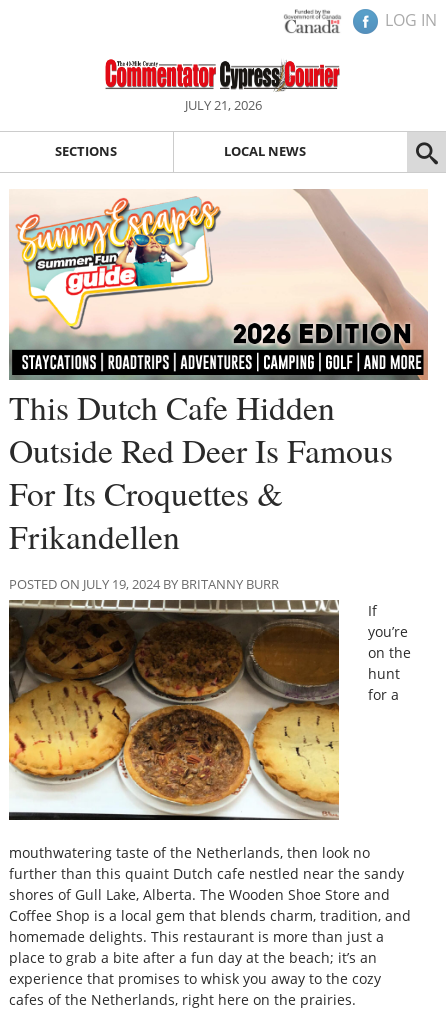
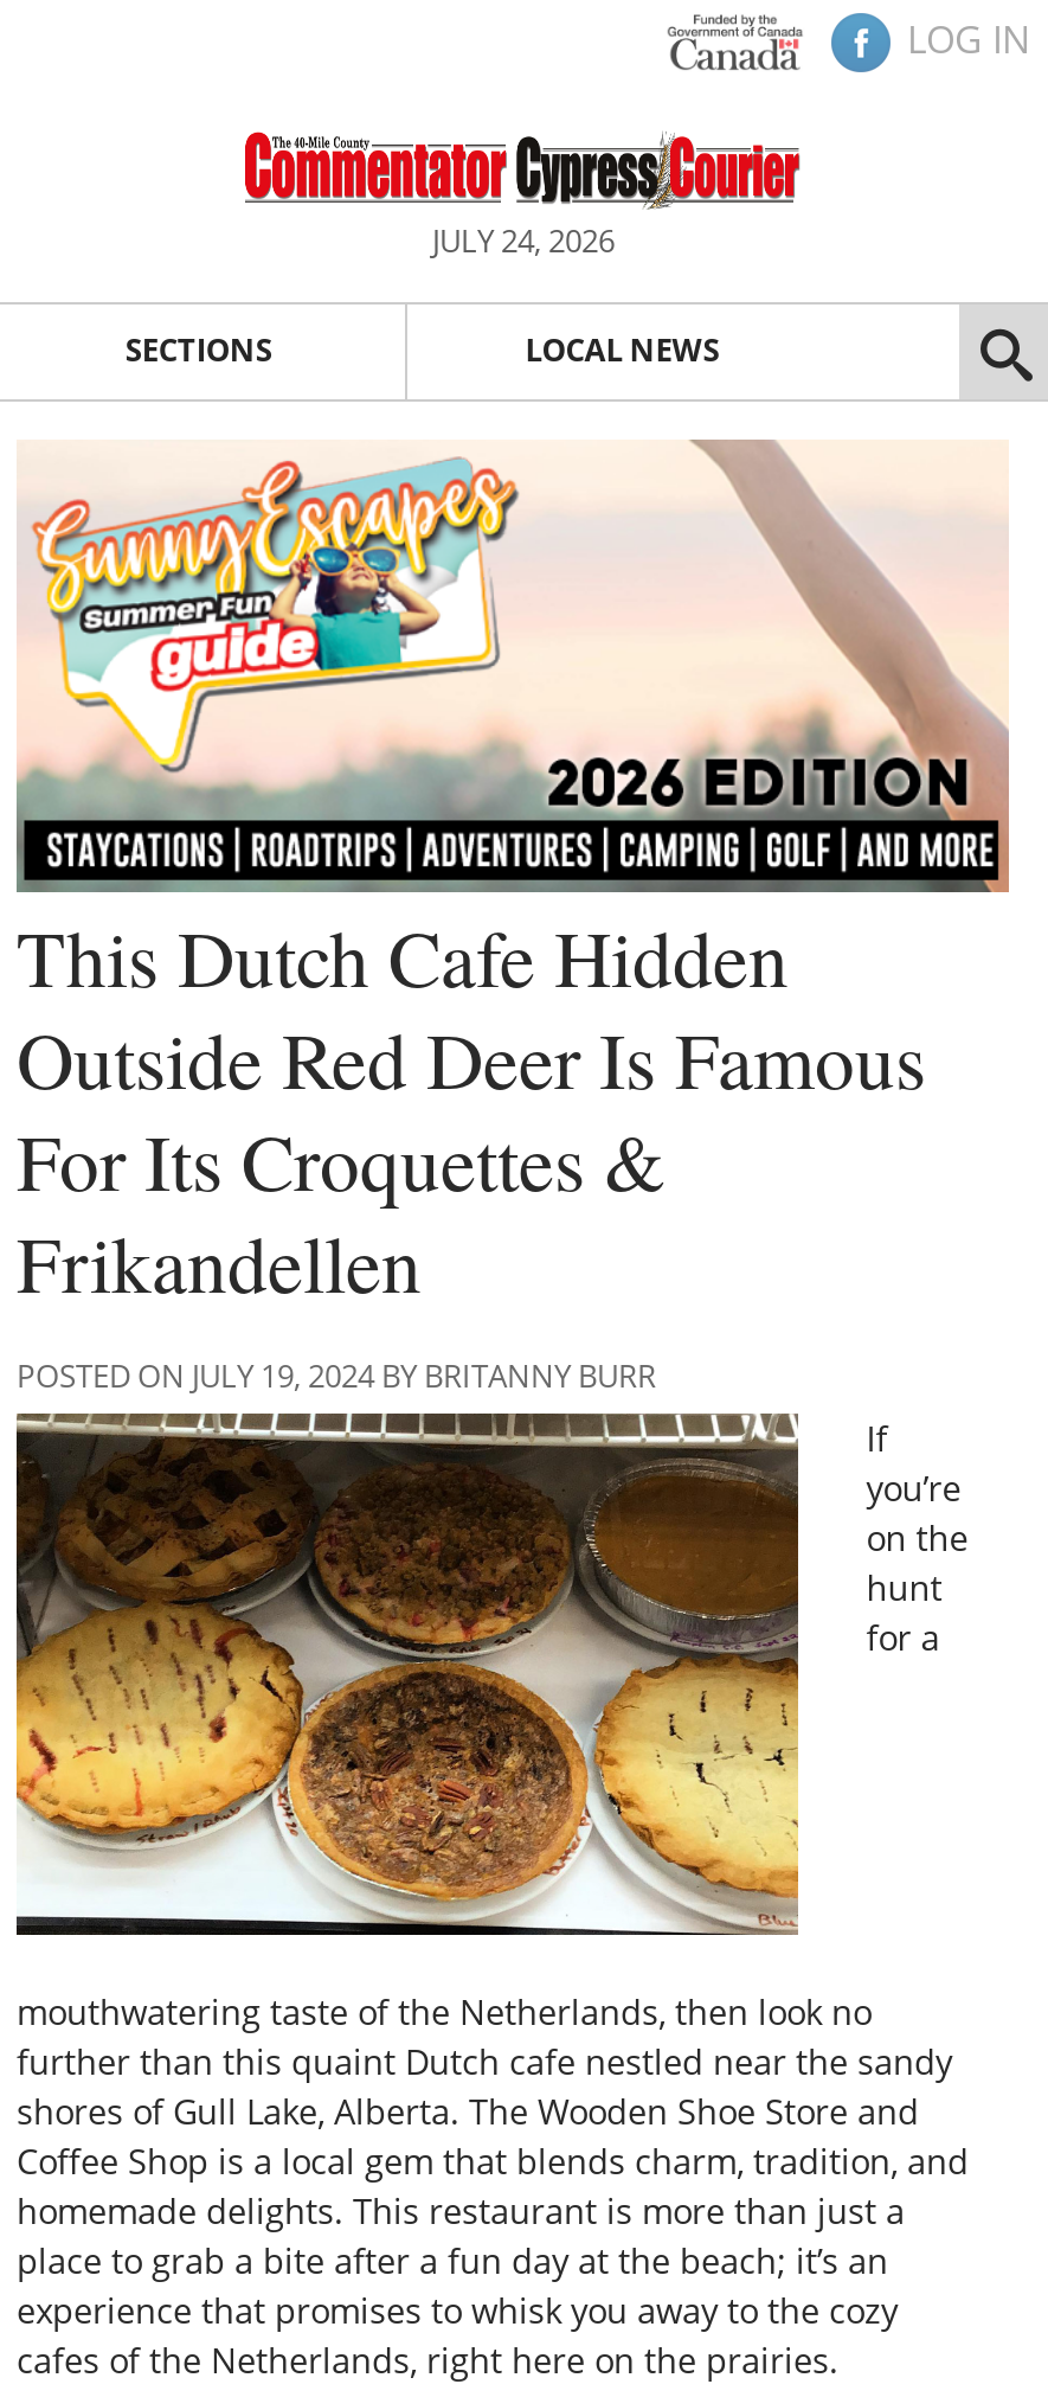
- JULY 21, 2026
+ JULY 24, 2026
